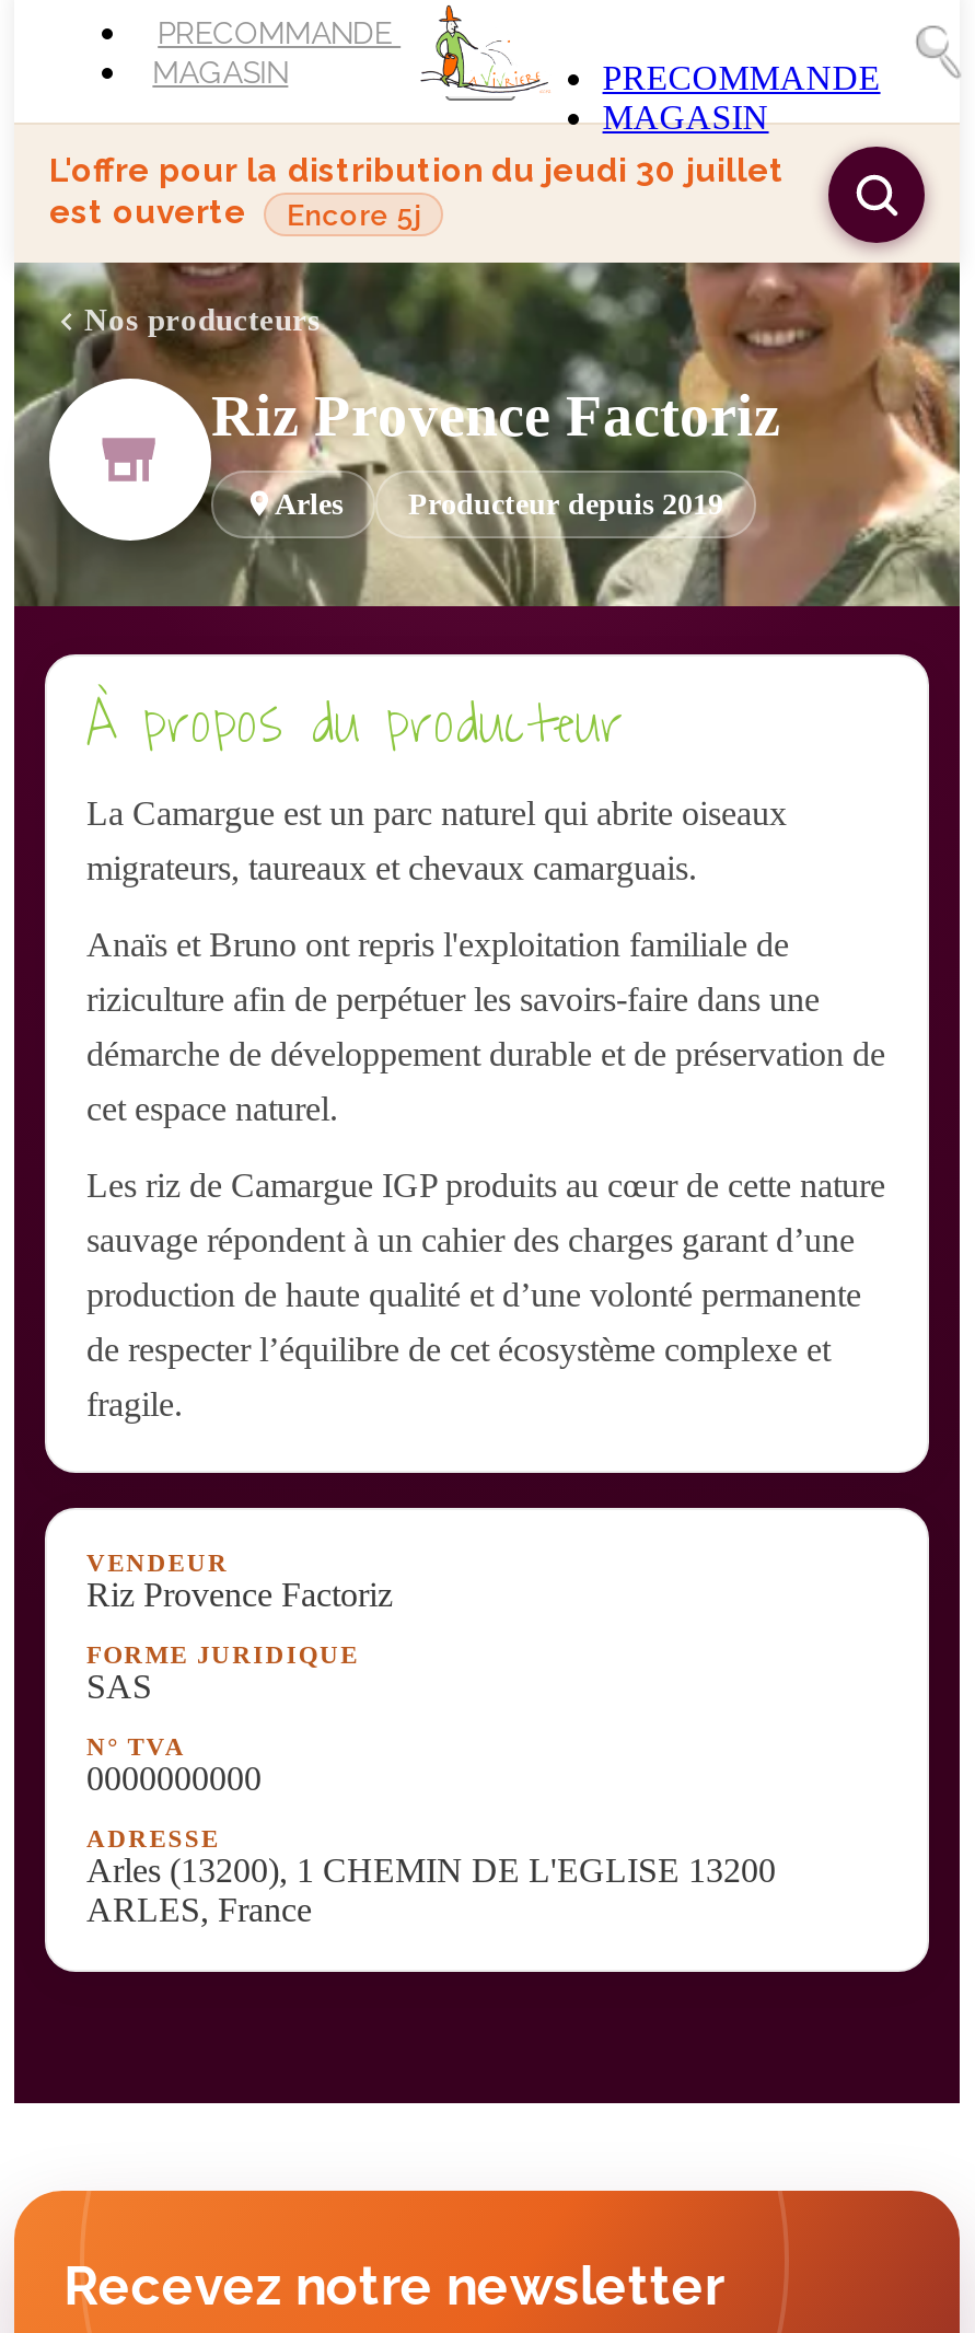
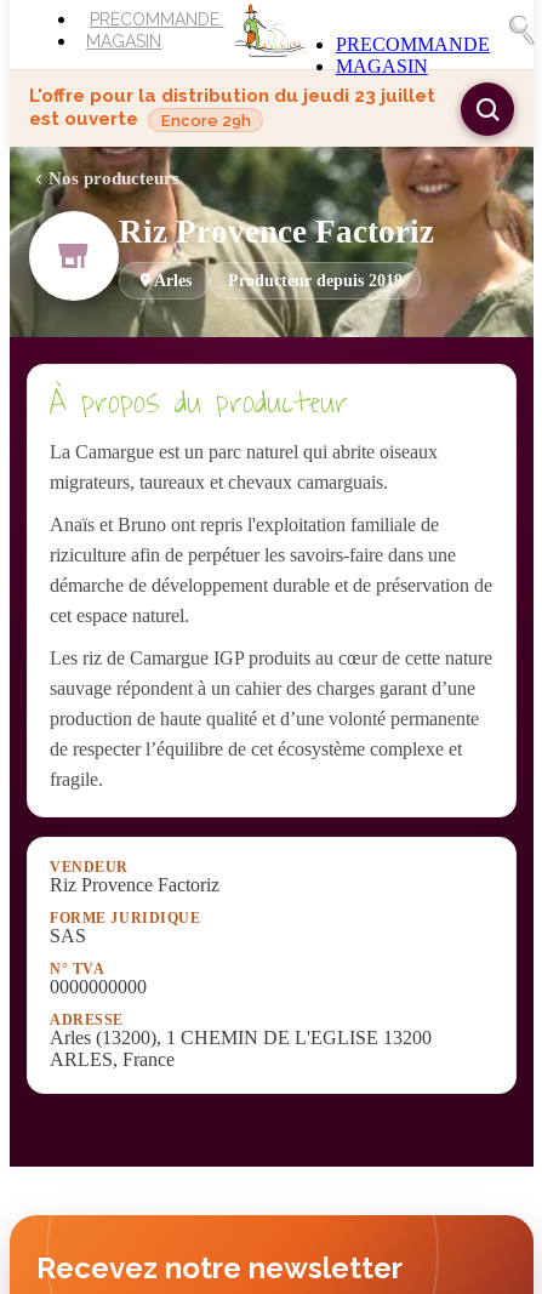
- L'offre pour la distribution du jeudi 30 juillet
+ L'offre pour la distribution du jeudi 23 juillet

- est ouverte Encore 5j
+ est ouverte Encore 29h
